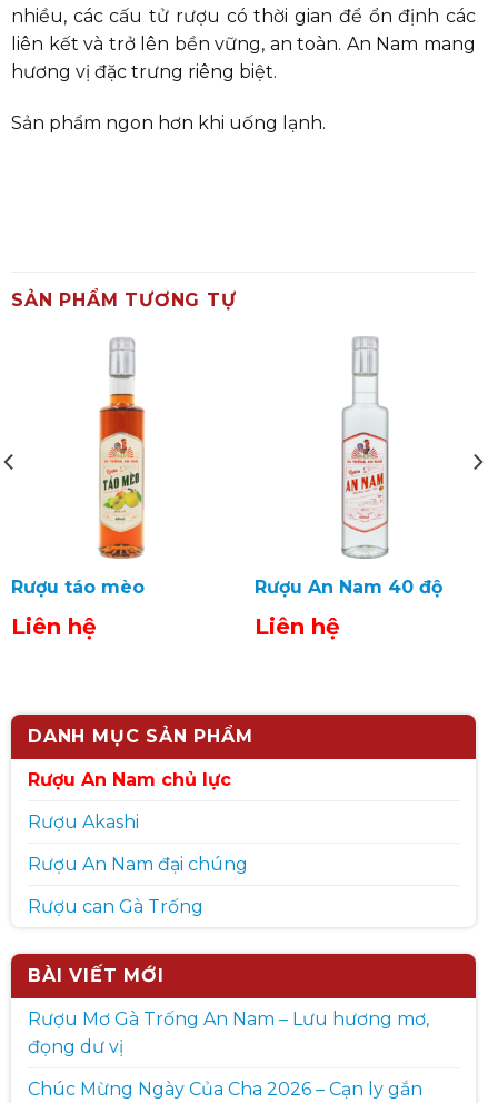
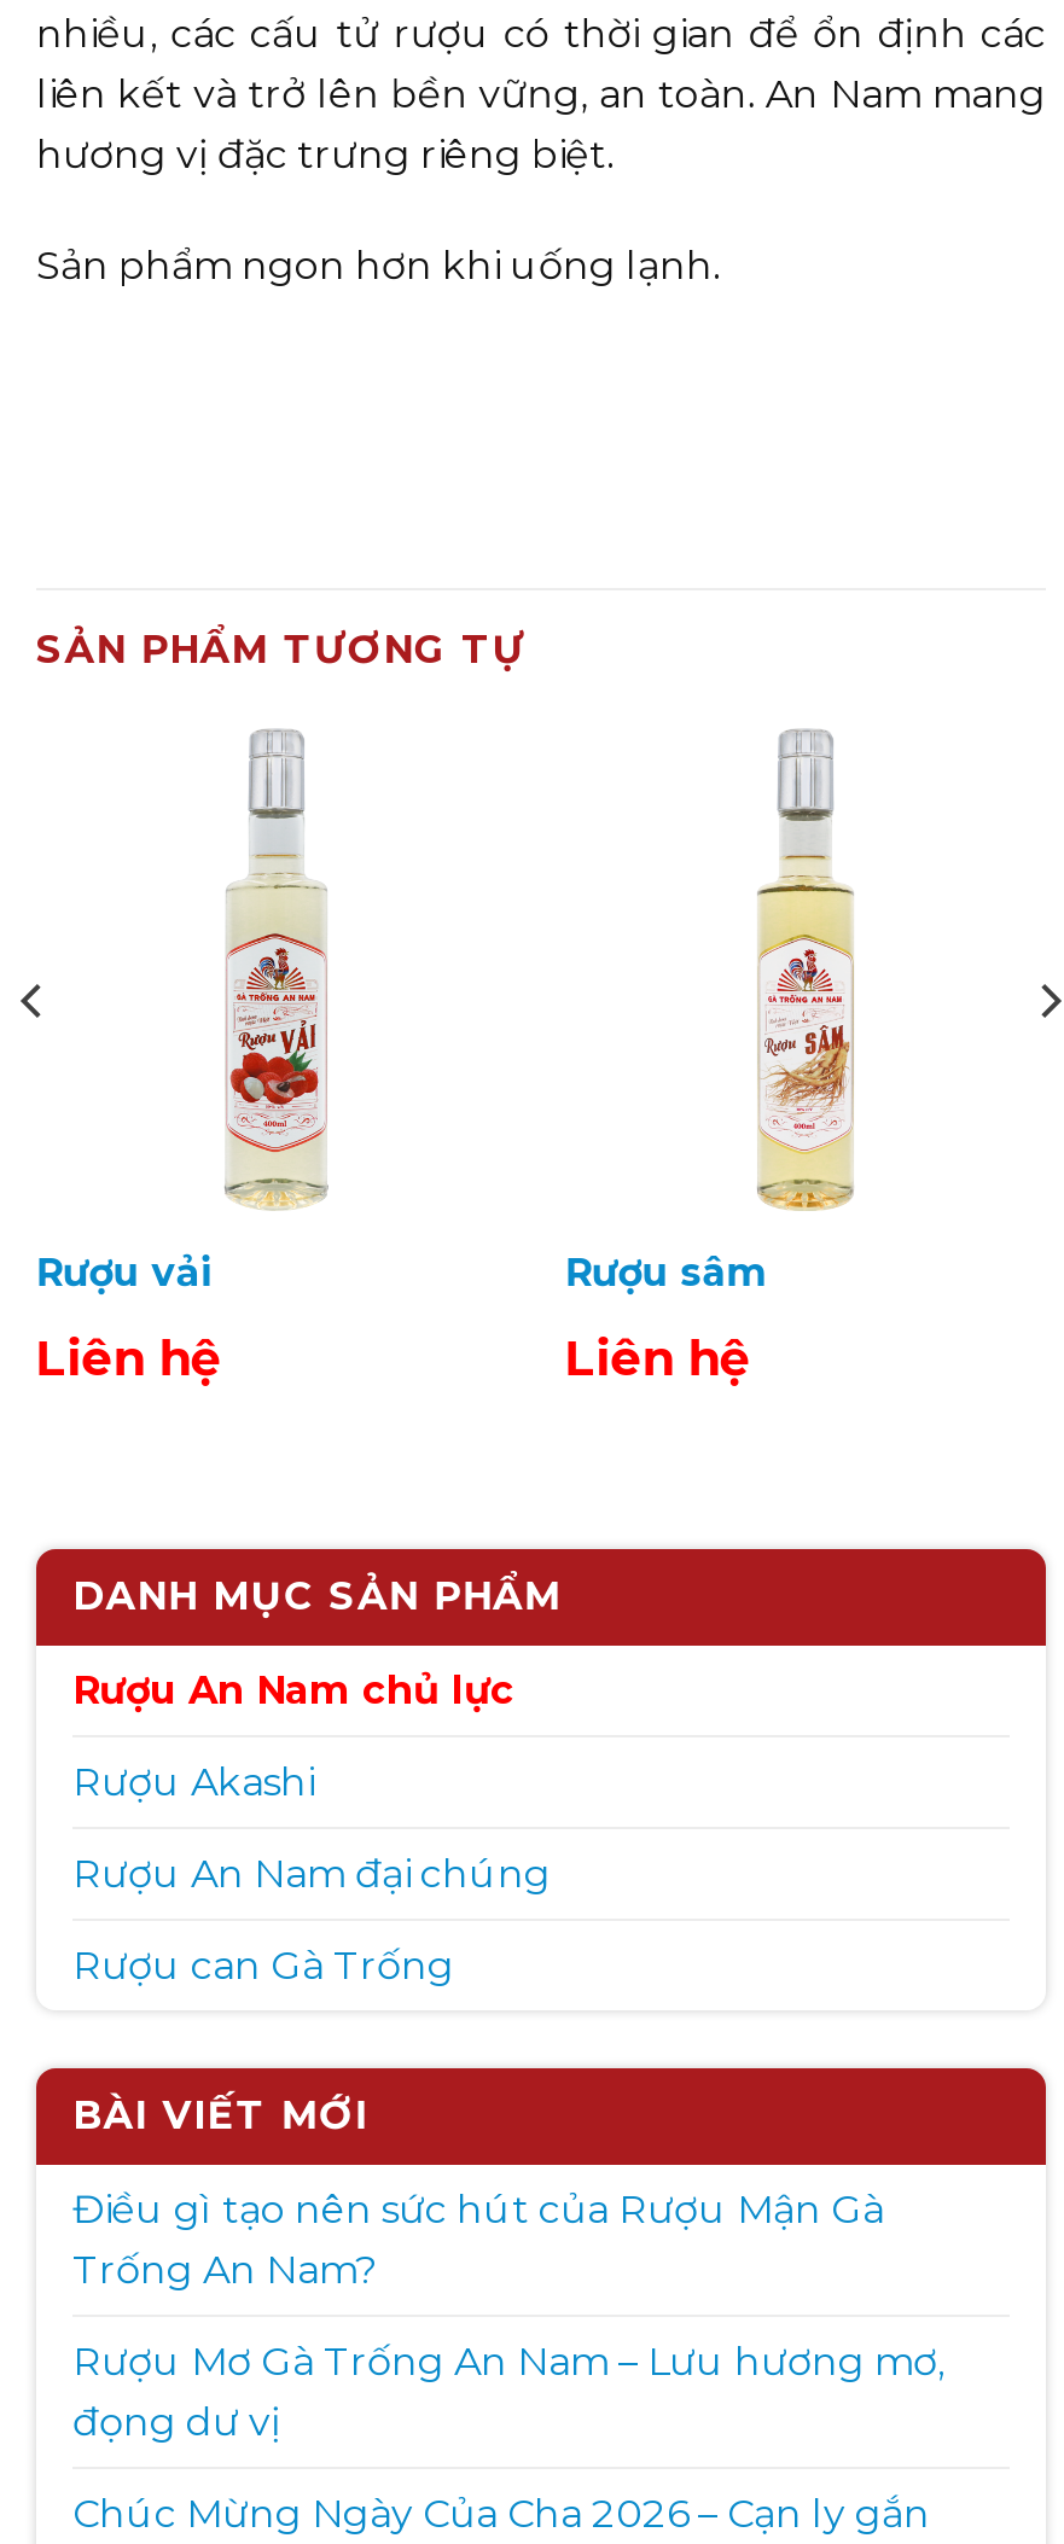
- [image]
- Rượu An Nam 40 độ
+ [image]
+ Rượu sâm

- [image]
- Rượu táo mèo
+ [image]
+ Rượu vải

+ Điều gì tạo nên sức hút của Rượu Mận Gà
+ Trống An Nam?
